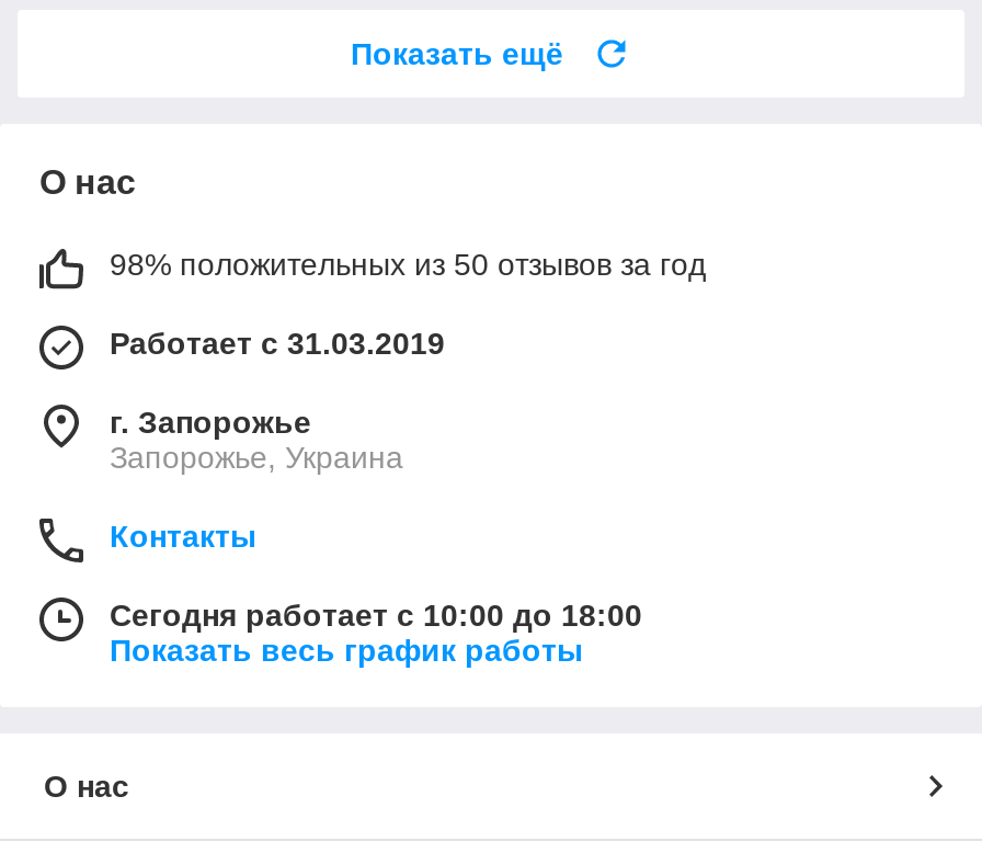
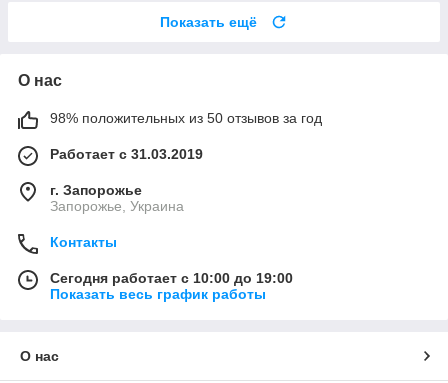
- Сегодня работает с 10:00 до 18:00
+ Сегодня работает с 10:00 до 19:00
